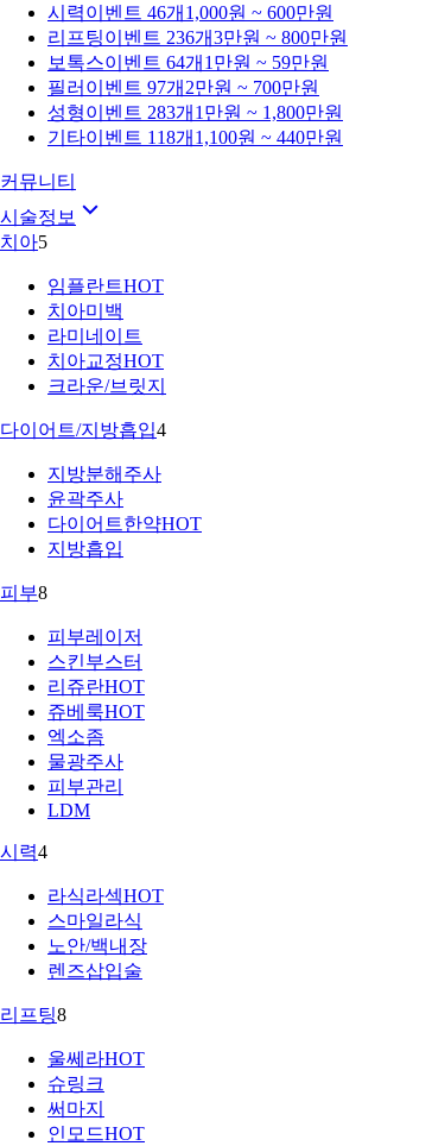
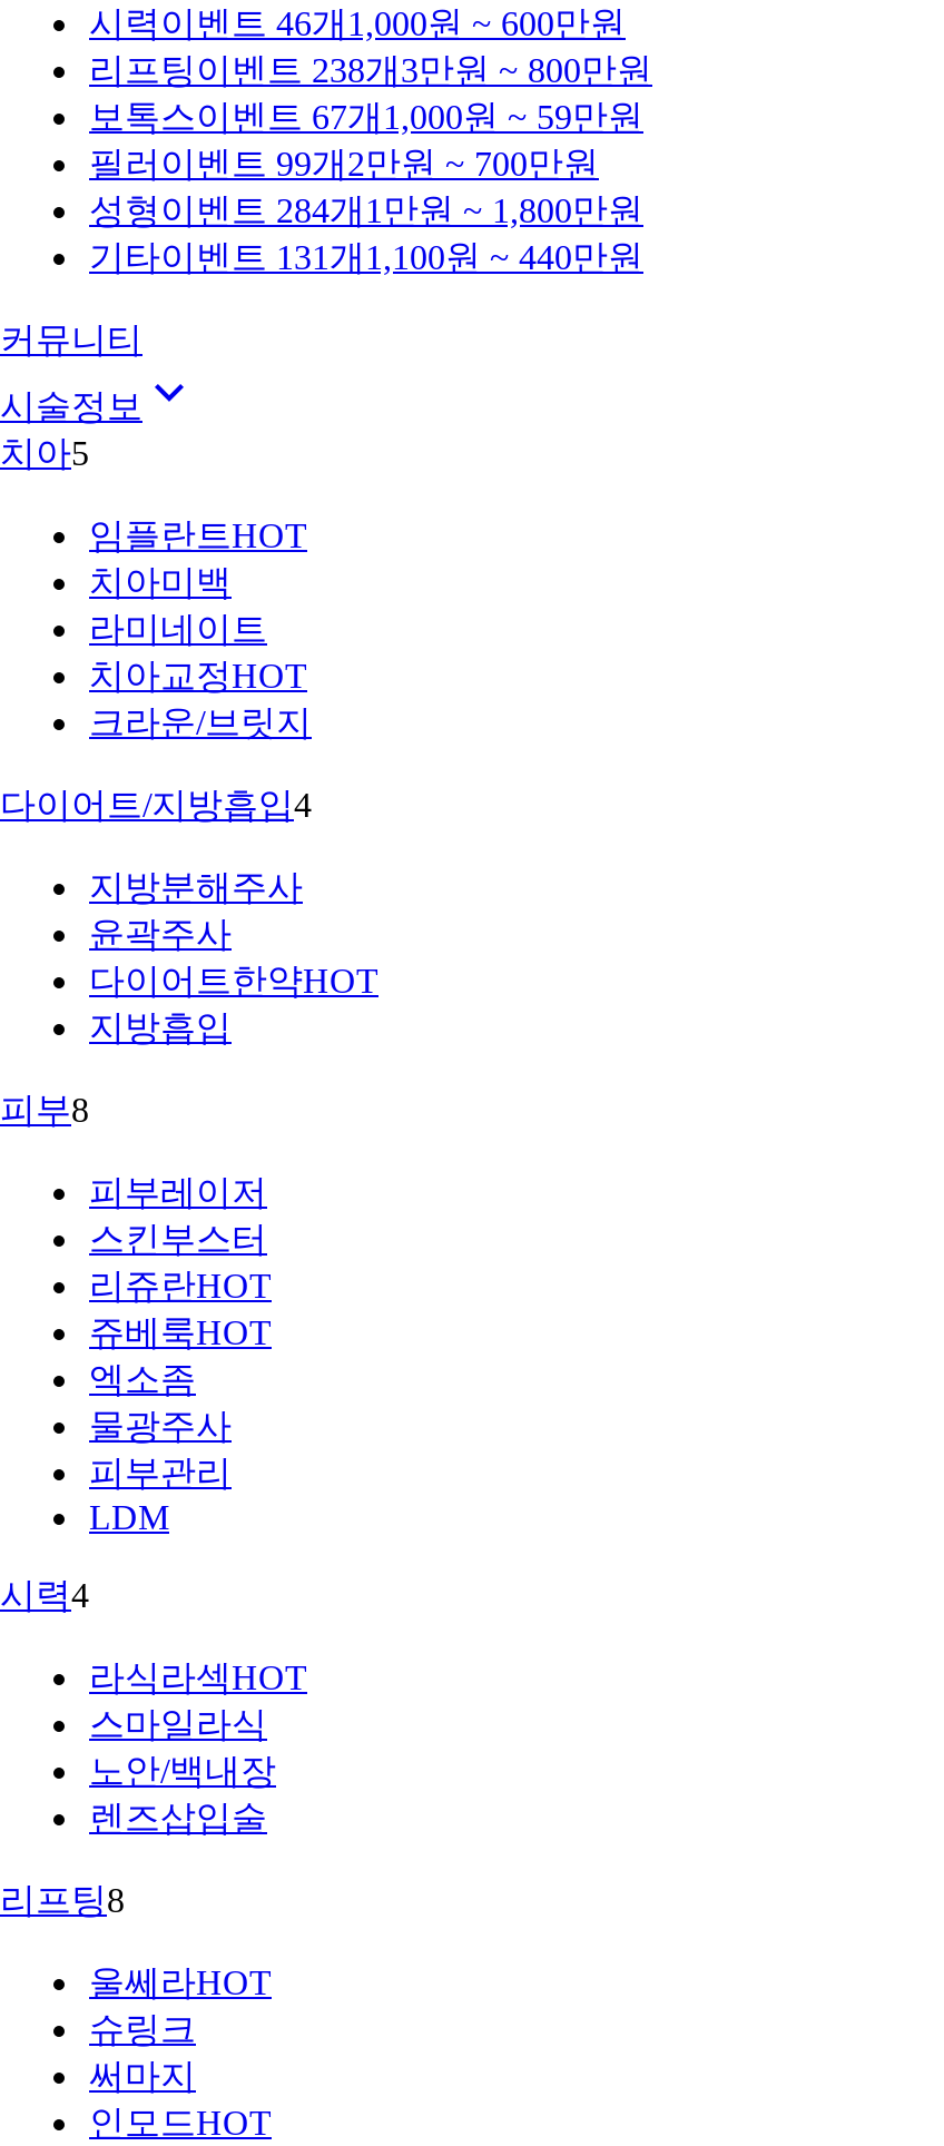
- 리프팅 이벤트 236개3만원 ~ 800만원
+ 리프팅 이벤트 238개3만원 ~ 800만원

- 보톡스 이벤트 64개 1만원 ~ 59만원
+ 보톡스 이벤트 67개 1,000원 ~ 59만원

- 필러 이벤트 97개2만원 ~ 700만원
+ 필러 이벤트 99개2만원 ~ 700만원

- 성형 이벤트 283개 1만원 ~ 1,800만원
+ 성형 이벤트 284개 1만원 ~ 1,800만원

- 기타이벤트 118개 1,100원 ~ 440만원
+ 기타이벤트 131개 1,100원 ~ 440만원
